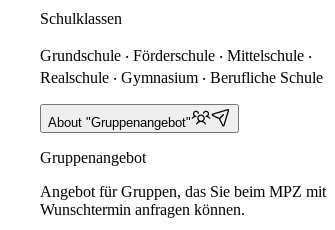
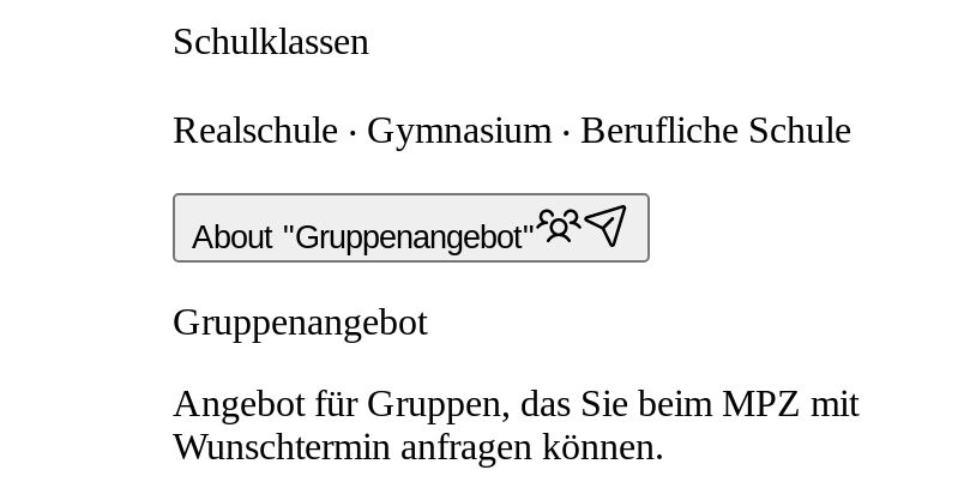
- Grundschule ‧ Förderschule ‧ Mittelschule ‧
